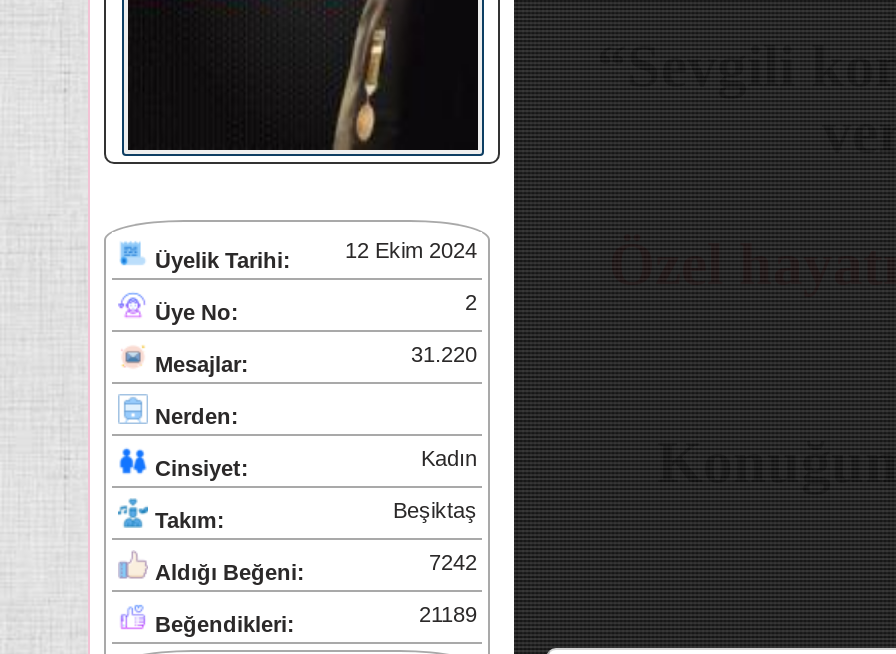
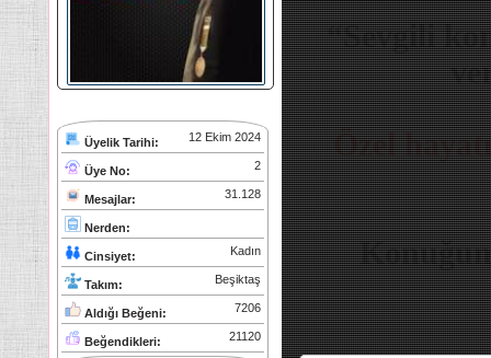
- 31.220
+ 31.128

- 7242
+ 7206

- 21189
+ 21120
